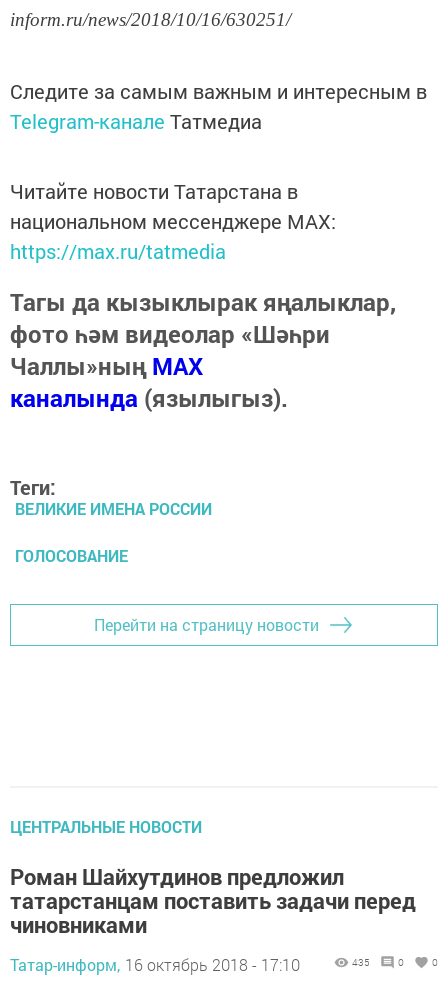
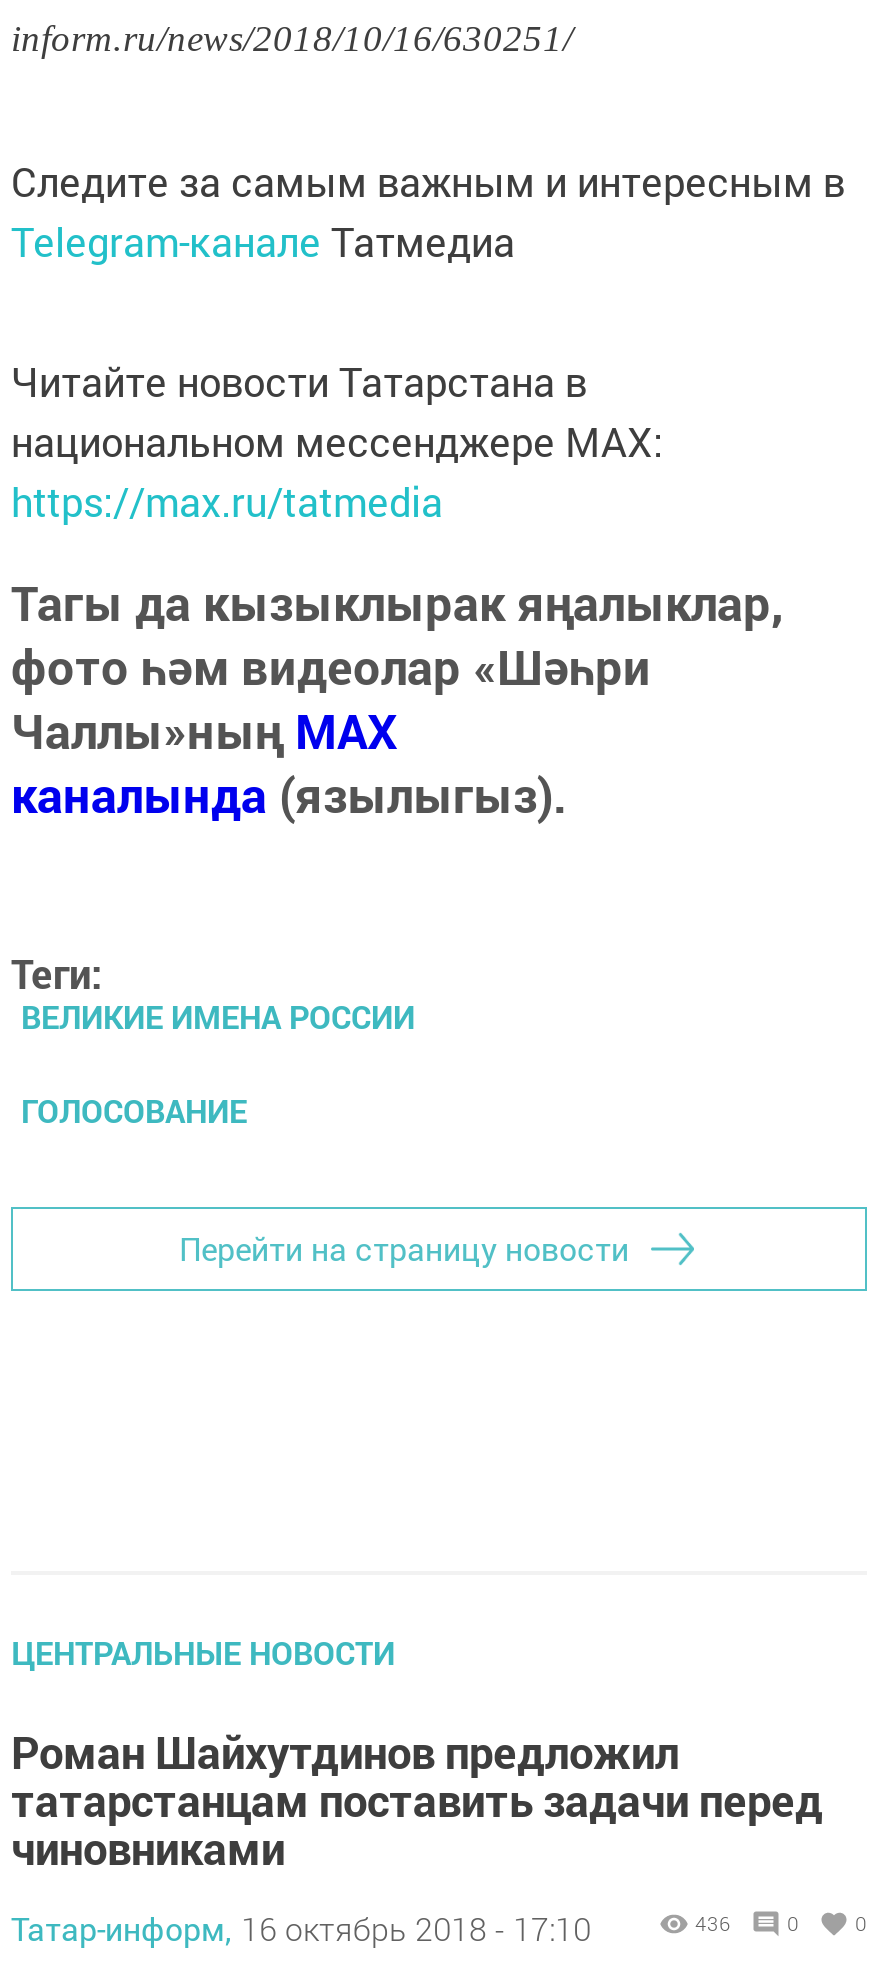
- 435
+ 436
